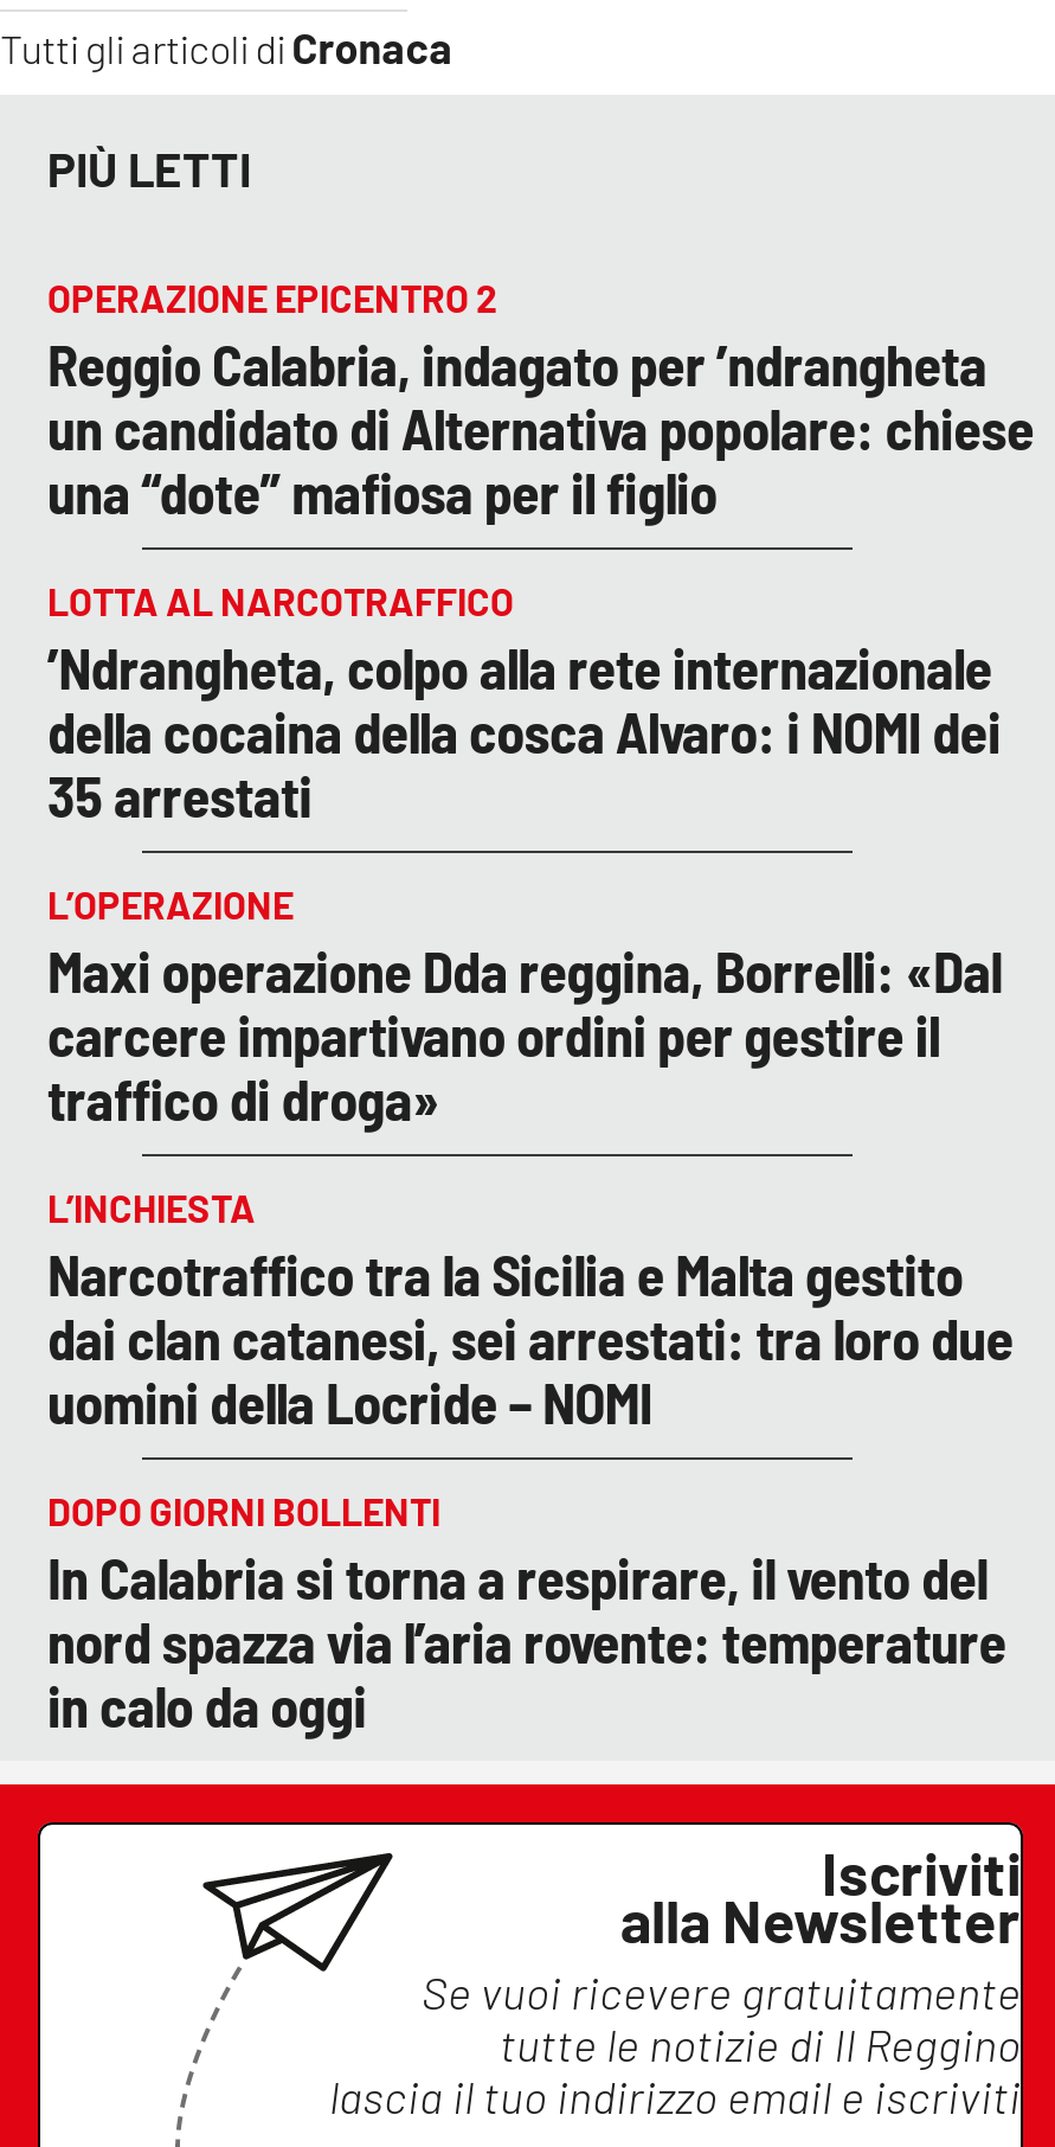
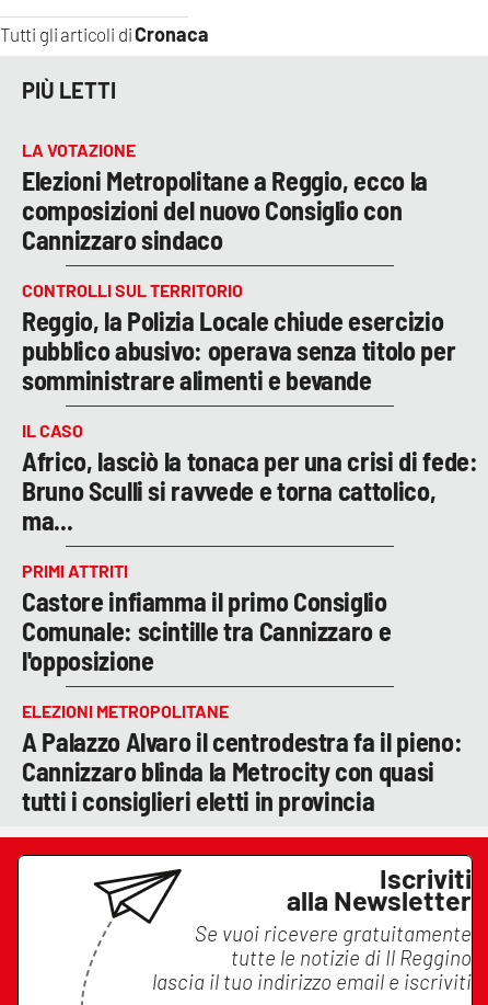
- OPERAZIONE EPICENTRO 2
- Reggio Calabria, indagato per ’ndrangheta
- un candidato di Alternativa popolare: chiese
- una “dote” mafiosa per il figlio
+ LA VOTAZIONE
+ Elezioni Metropolitane a Reggio, ecco la
+ composizioni del nuovo Consiglio con
+ Cannizzaro sindaco

- LOTTA AL NARCOTRAFFICO
- ’Ndrangheta, colpo alla rete internazionale
- della cocaina della cosca Alvaro: i NOMI dei
- 35 arrestati
+ CONTROLLI SUL TERRITORIO
+ Reggio, la Polizia Locale chiude esercizio
+ pubblico abusivo: operava senza titolo per
+ somministrare alimenti e bevande

- L’OPERAZIONE
- Maxi operazione Dda reggina, Borrelli: «Dal
- carcere impartivano ordini per gestire il
- traffico di droga»
+ IL CASO
+ Africo, lasciò la tonaca per una crisi di fede:
+ Bruno Sculli si ravvede e torna cattolico,
+ ma...

- L’INCHIESTA
- Narcotraffico tra la Sicilia e Malta gestito
- dai clan catanesi, sei arrestati: tra loro due
- uomini della Locride – NOMI
+ PRIMI ATTRITI
+ Castore infiamma il primo Consiglio
+ Comunale: scintille tra Cannizzaro e
+ l'opposizione

- DOPO GIORNI BOLLENTI
- In Calabria si torna a respirare, il vento del
- nord spazza via l’aria rovente: temperature
- in calo da oggi
+ ELEZIONI METROPOLITANE
+ A Palazzo Alvaro il centrodestra fa il pieno:
+ Cannizzaro blinda la Metrocity con quasi
+ tutti i consiglieri eletti in provincia
